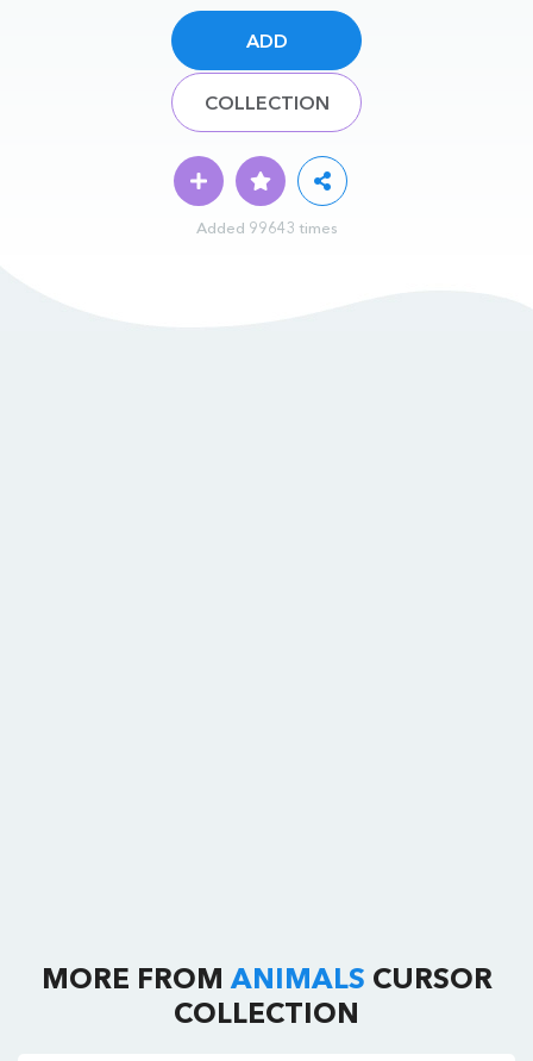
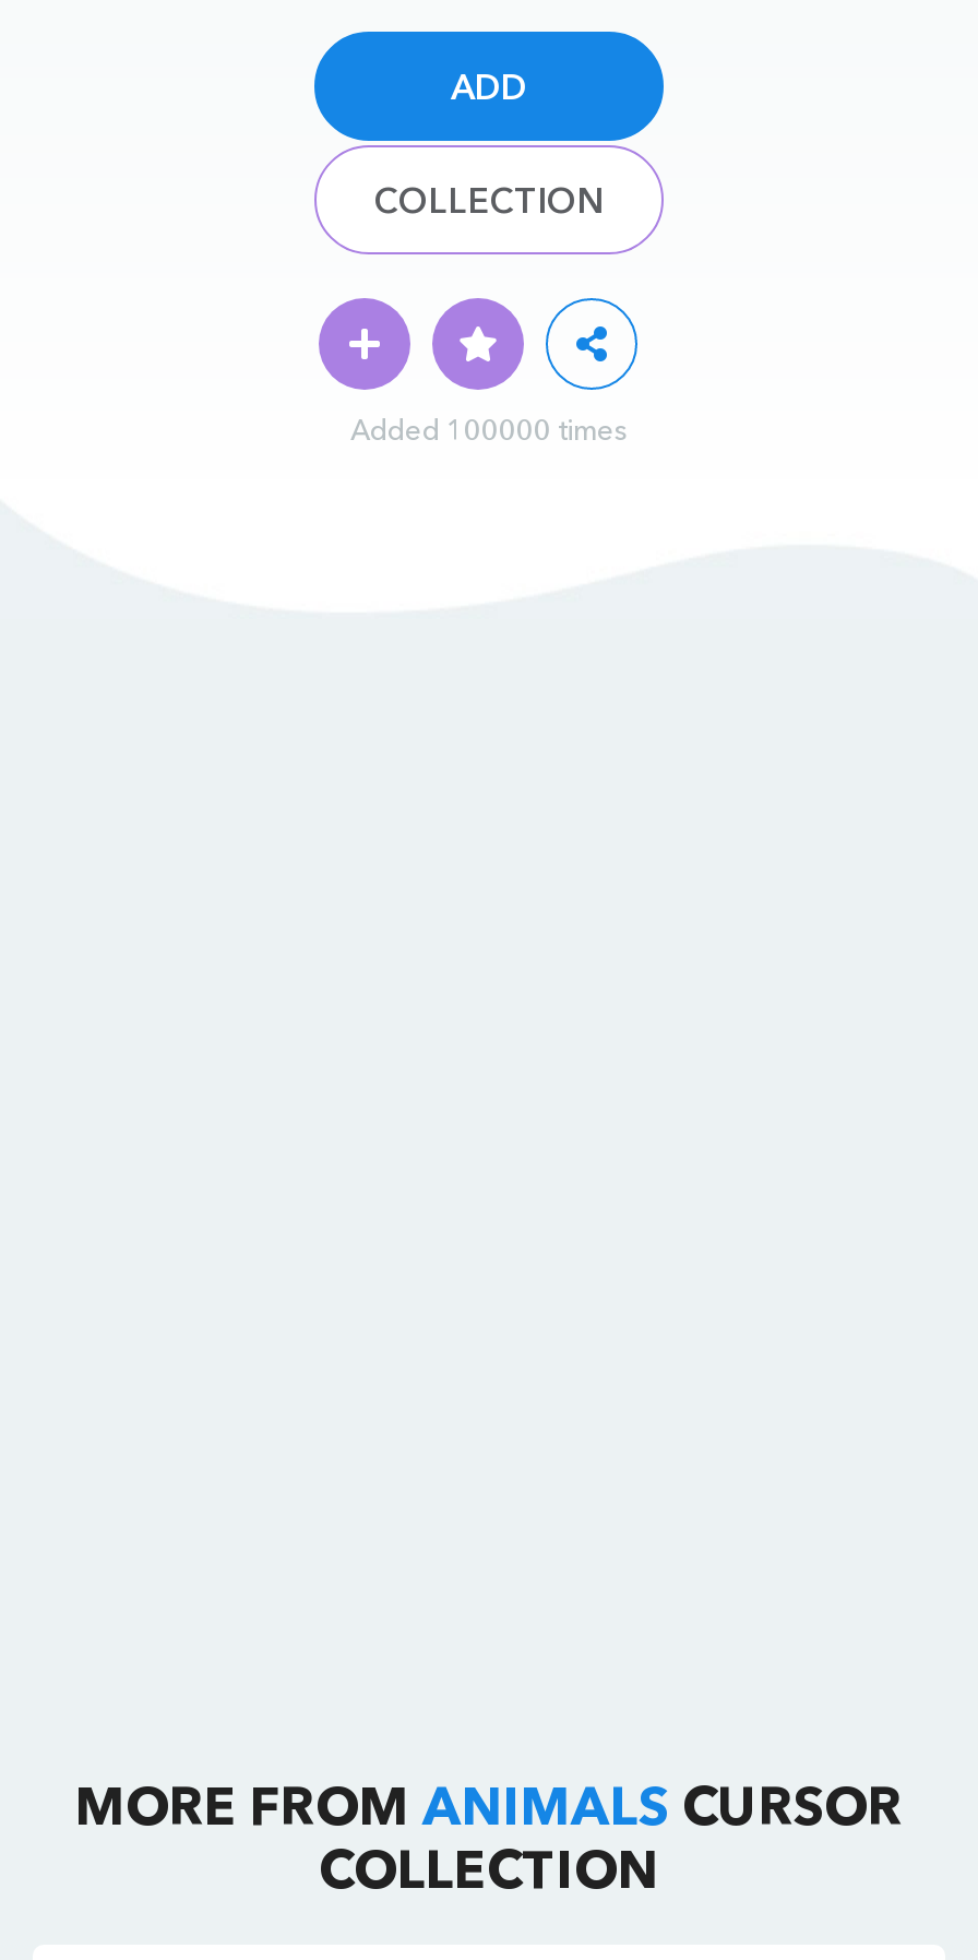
- Added 99643 times
+ Added 100000 times
